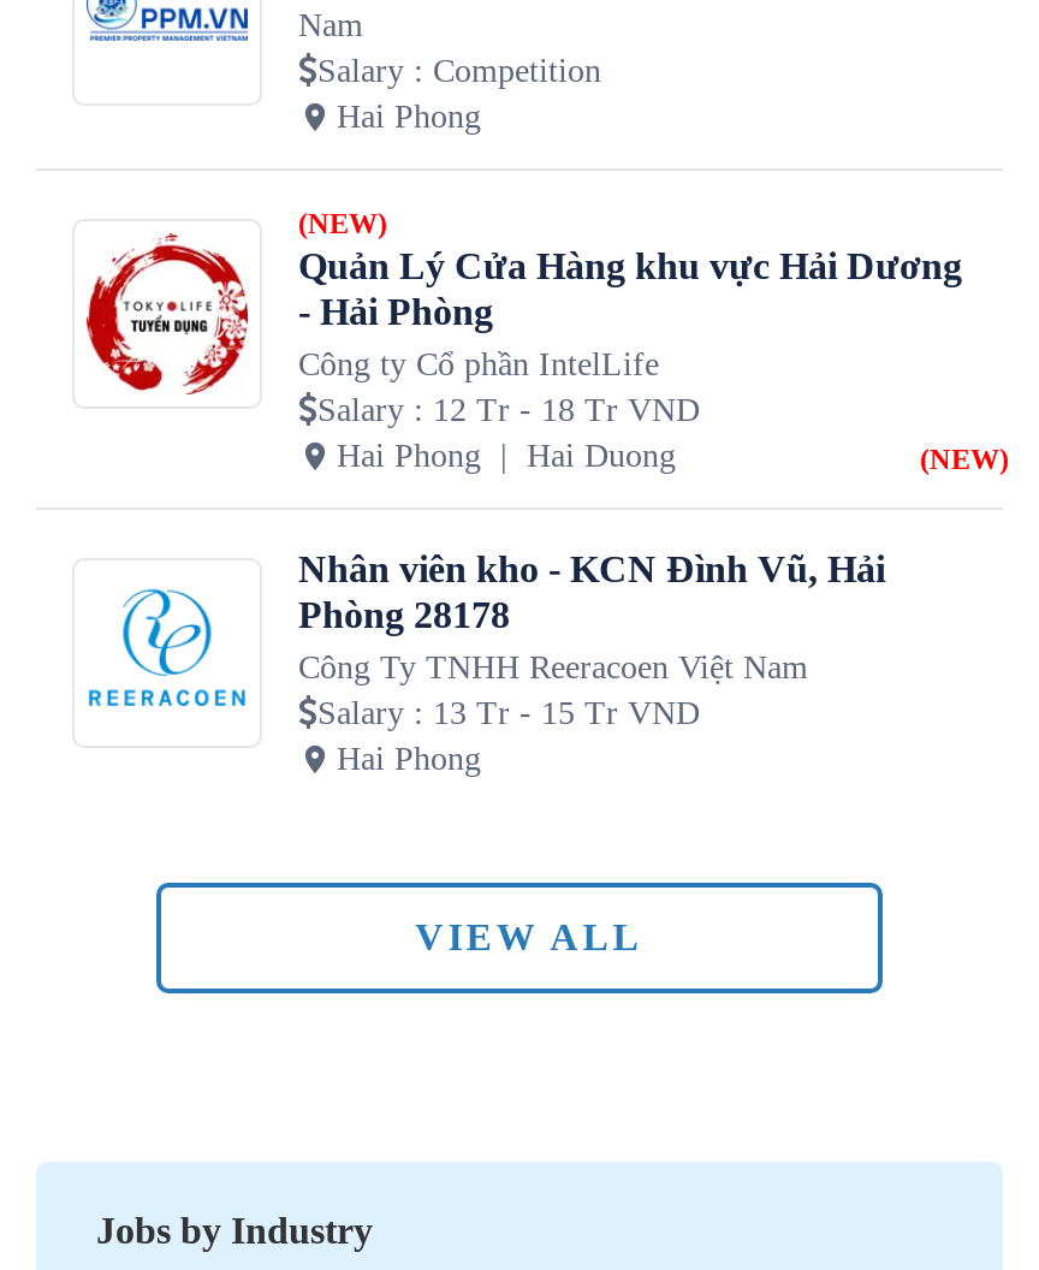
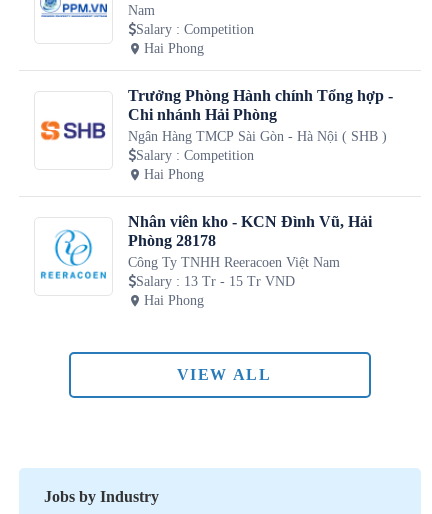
- [image]
- (NEW)
- Quản Lý Cửa Hàng khu vực Hải Dương
- - Hải Phòng
- Công ty Cổ phần IntelLife
- Salary: 12 Tr - 18 Tr VND
+ [image]
+ Trưởng Phòng Hành chính Tổng hợp -
+ Chi nhánh Hải Phòng
+ Ngân Hàng TMCP Sài Gòn - Hà Nội ( SHB )
+ Salary: Competition

- Hai Duong
- (NEW)
